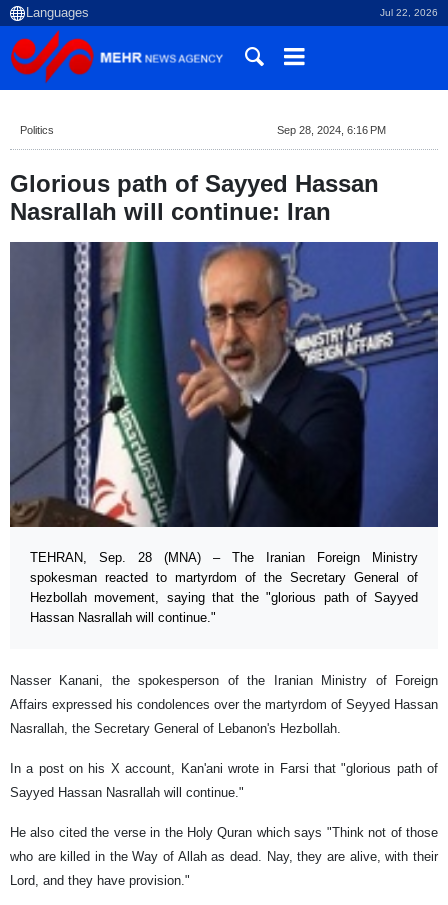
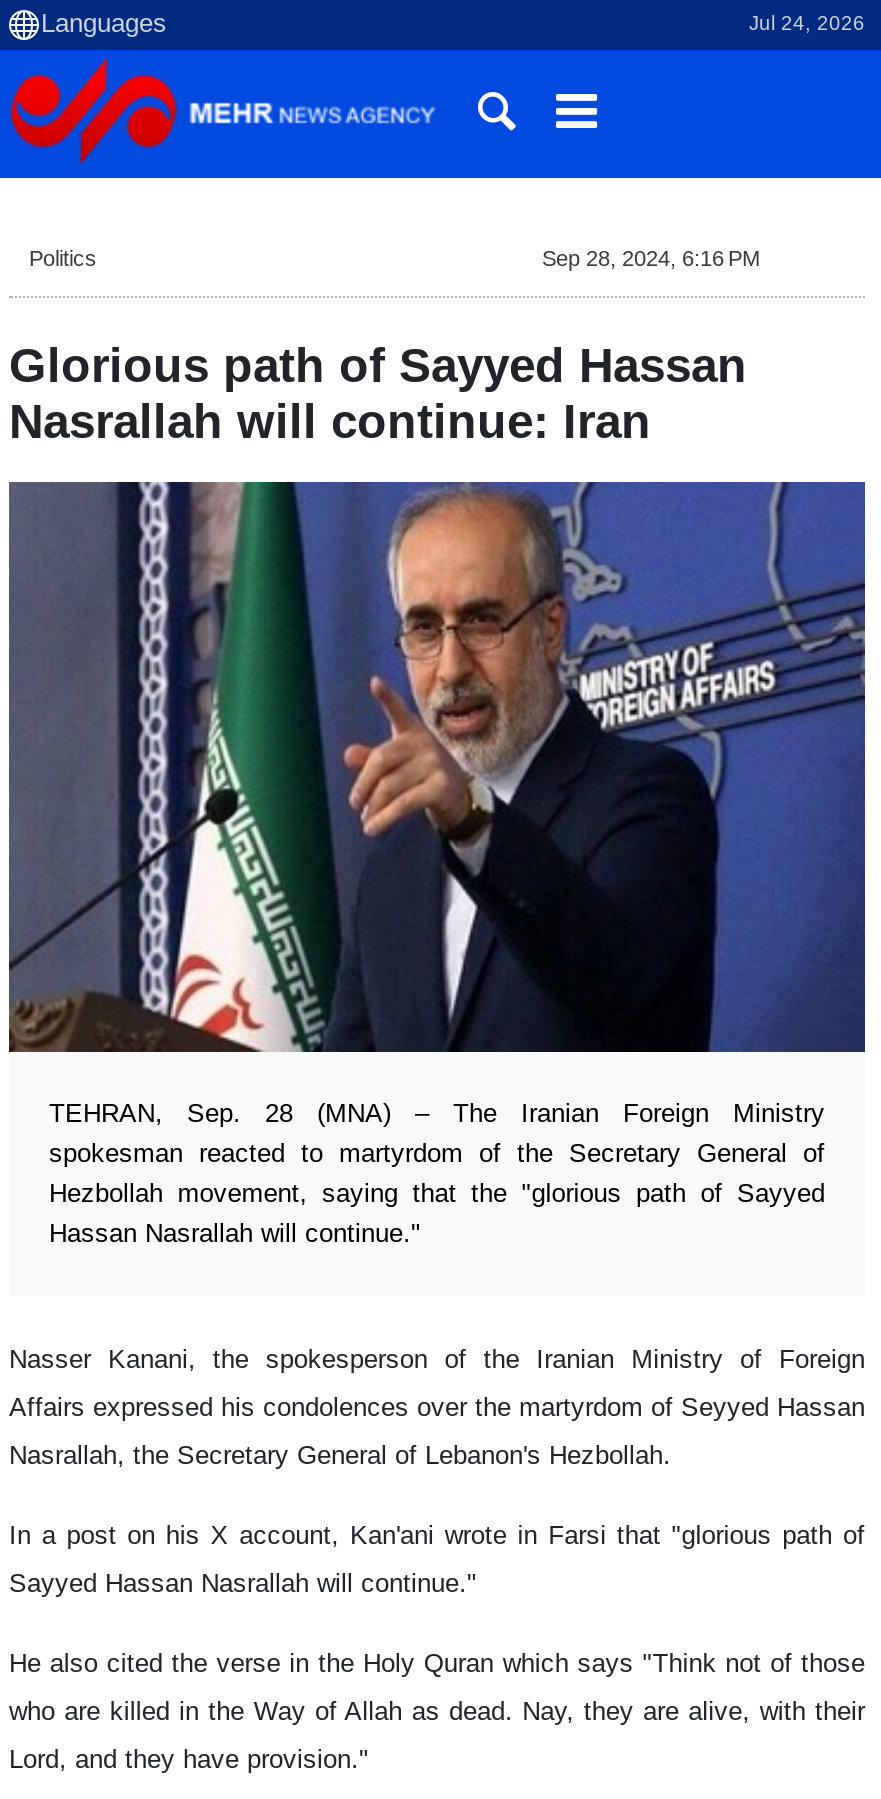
- Jul 22, 2026
+ Jul 24, 2026
